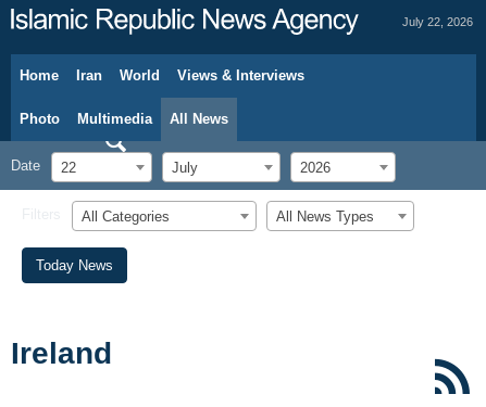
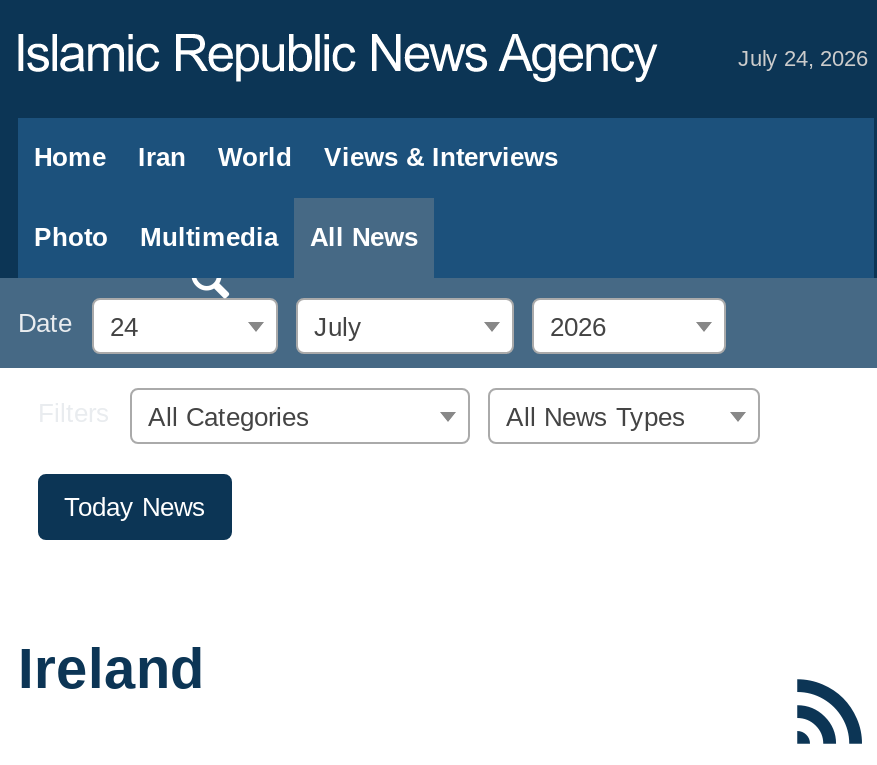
- July 22, 2026
+ July 24, 2026

- Date 22
+ Date 24
